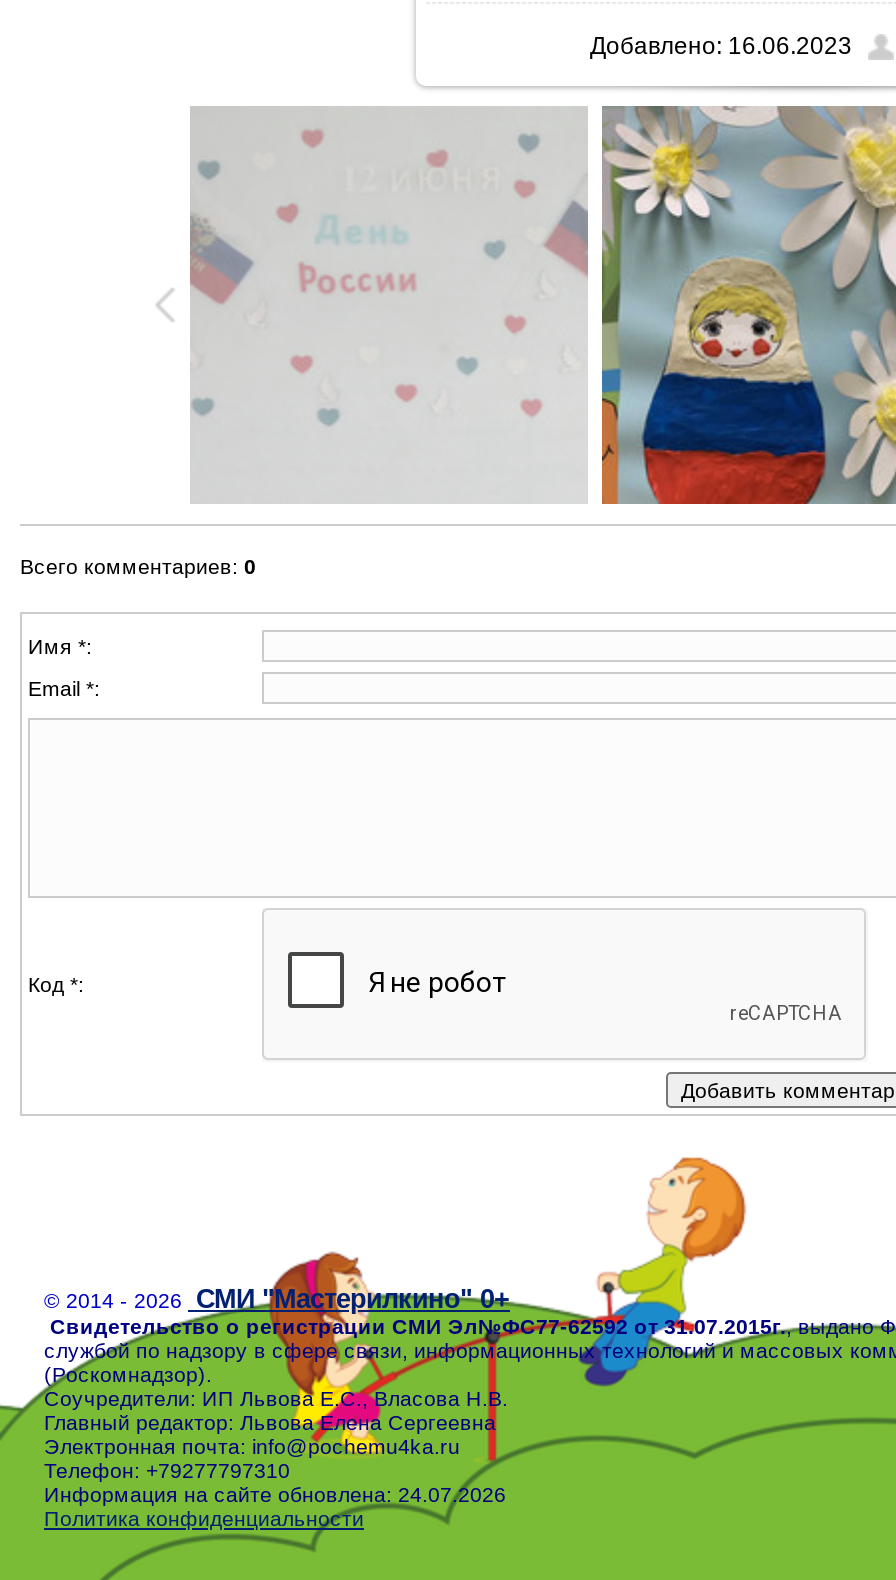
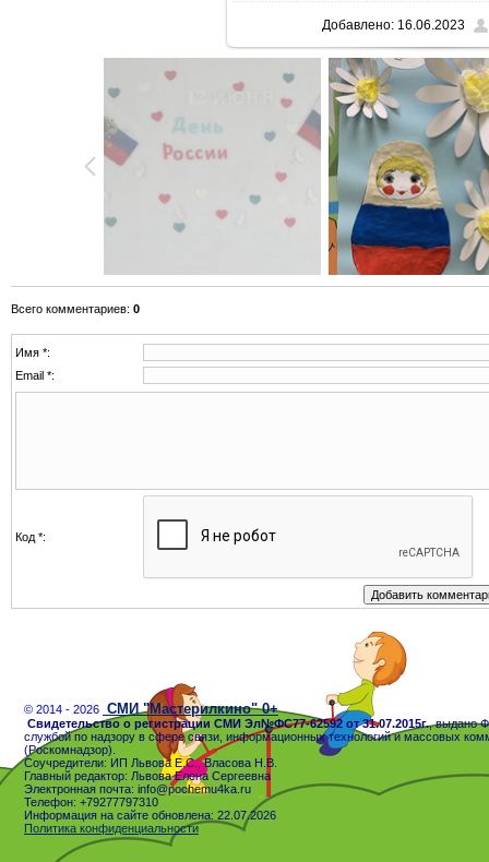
- Информация на сайте обновлена: 24.07.2026
+ Информация на сайте обновлена: 22.07.2026
